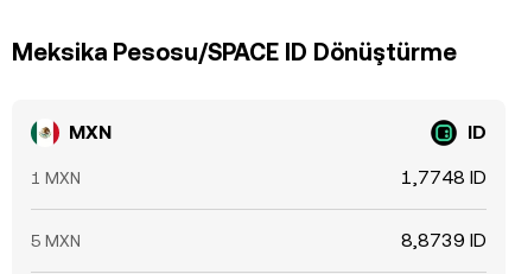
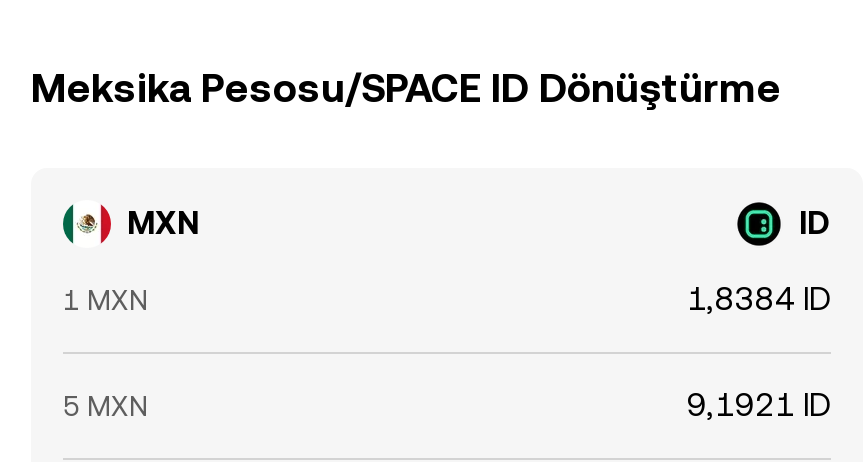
- 1,7748 ID
+ 1,8384 ID

- 8,8739 ID
+ 9,1921 ID
